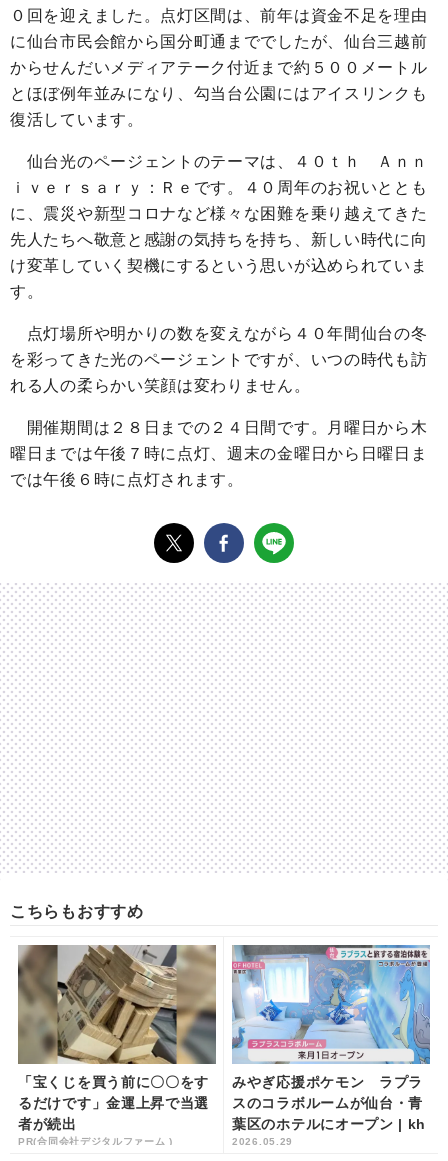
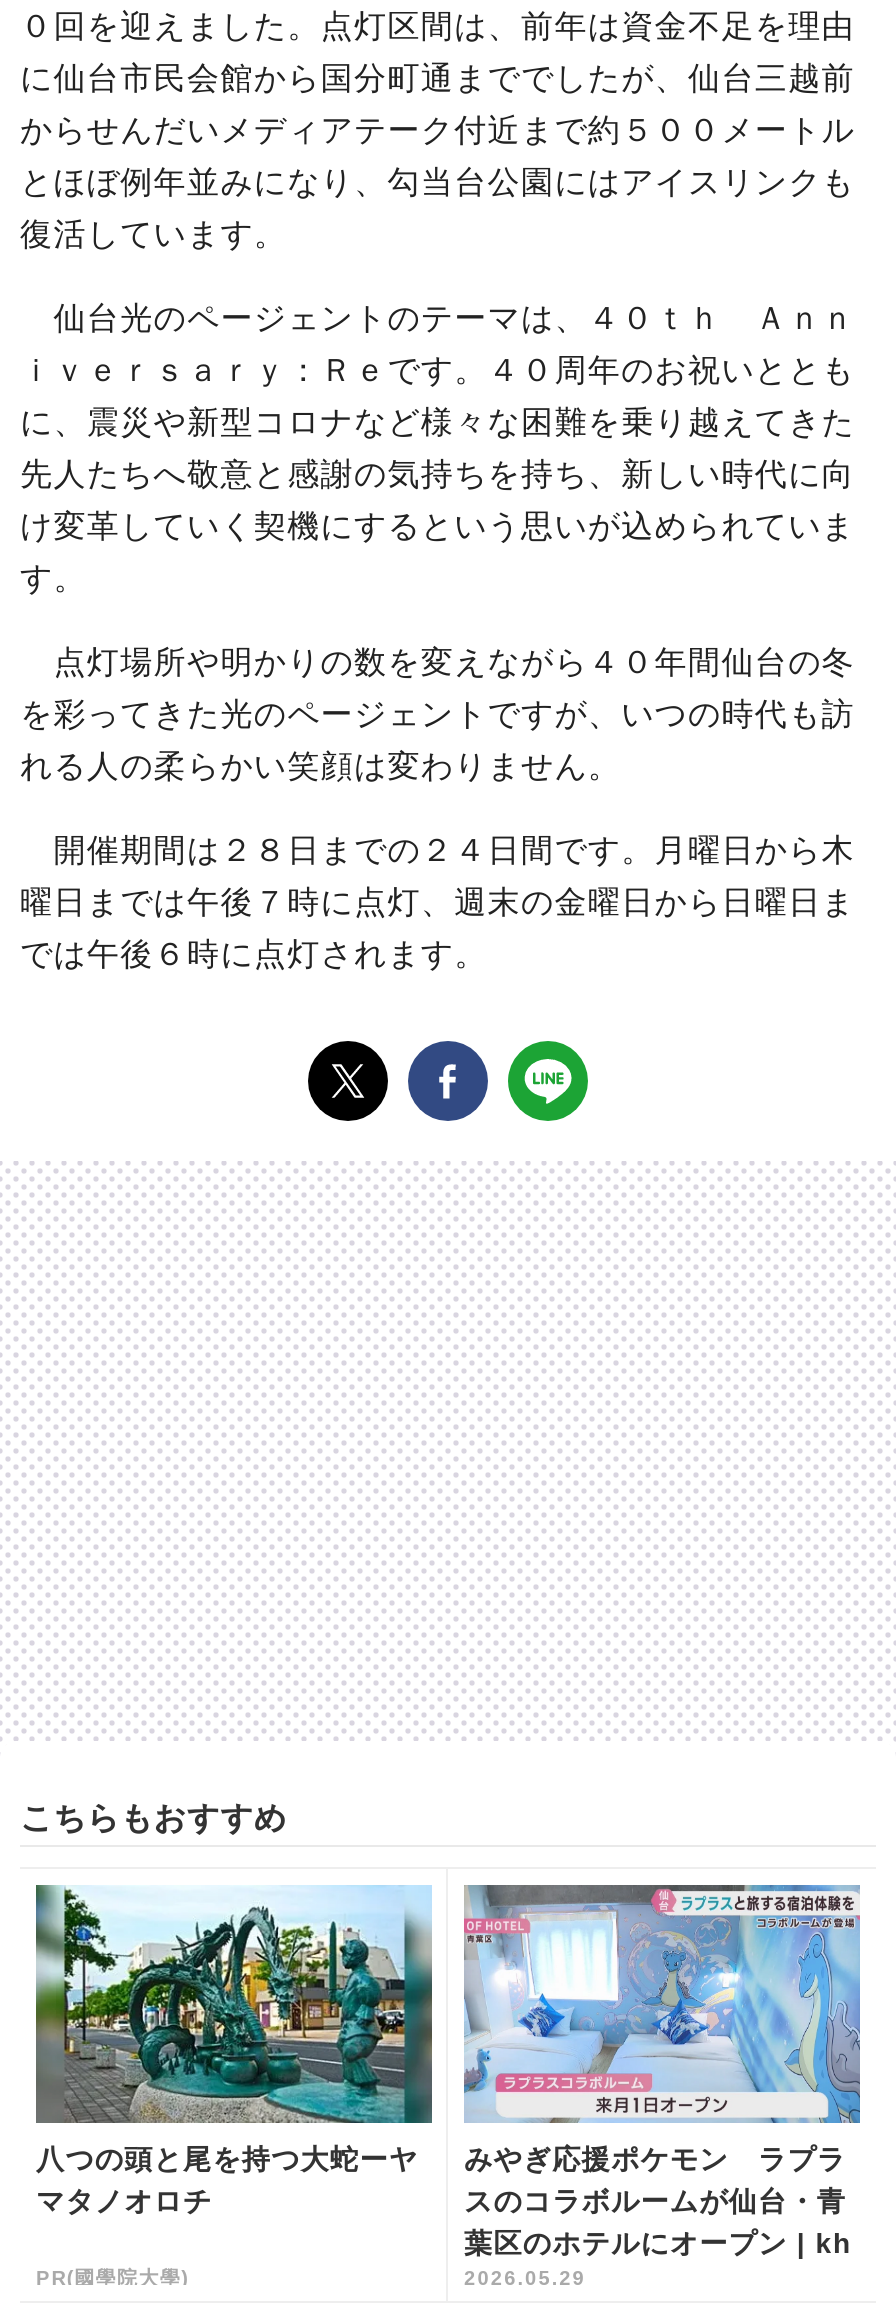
- [image]
- 「宝くじを買う前に〇〇をす
- るだけです」金運上昇で当選
- 者が続出
- PR(合同会社デジタルファーム )
+ [image]
+ 八つの頭と尾を持つ大蛇ーヤ
+ マタノオロチ
+ PR(國學院大學)
